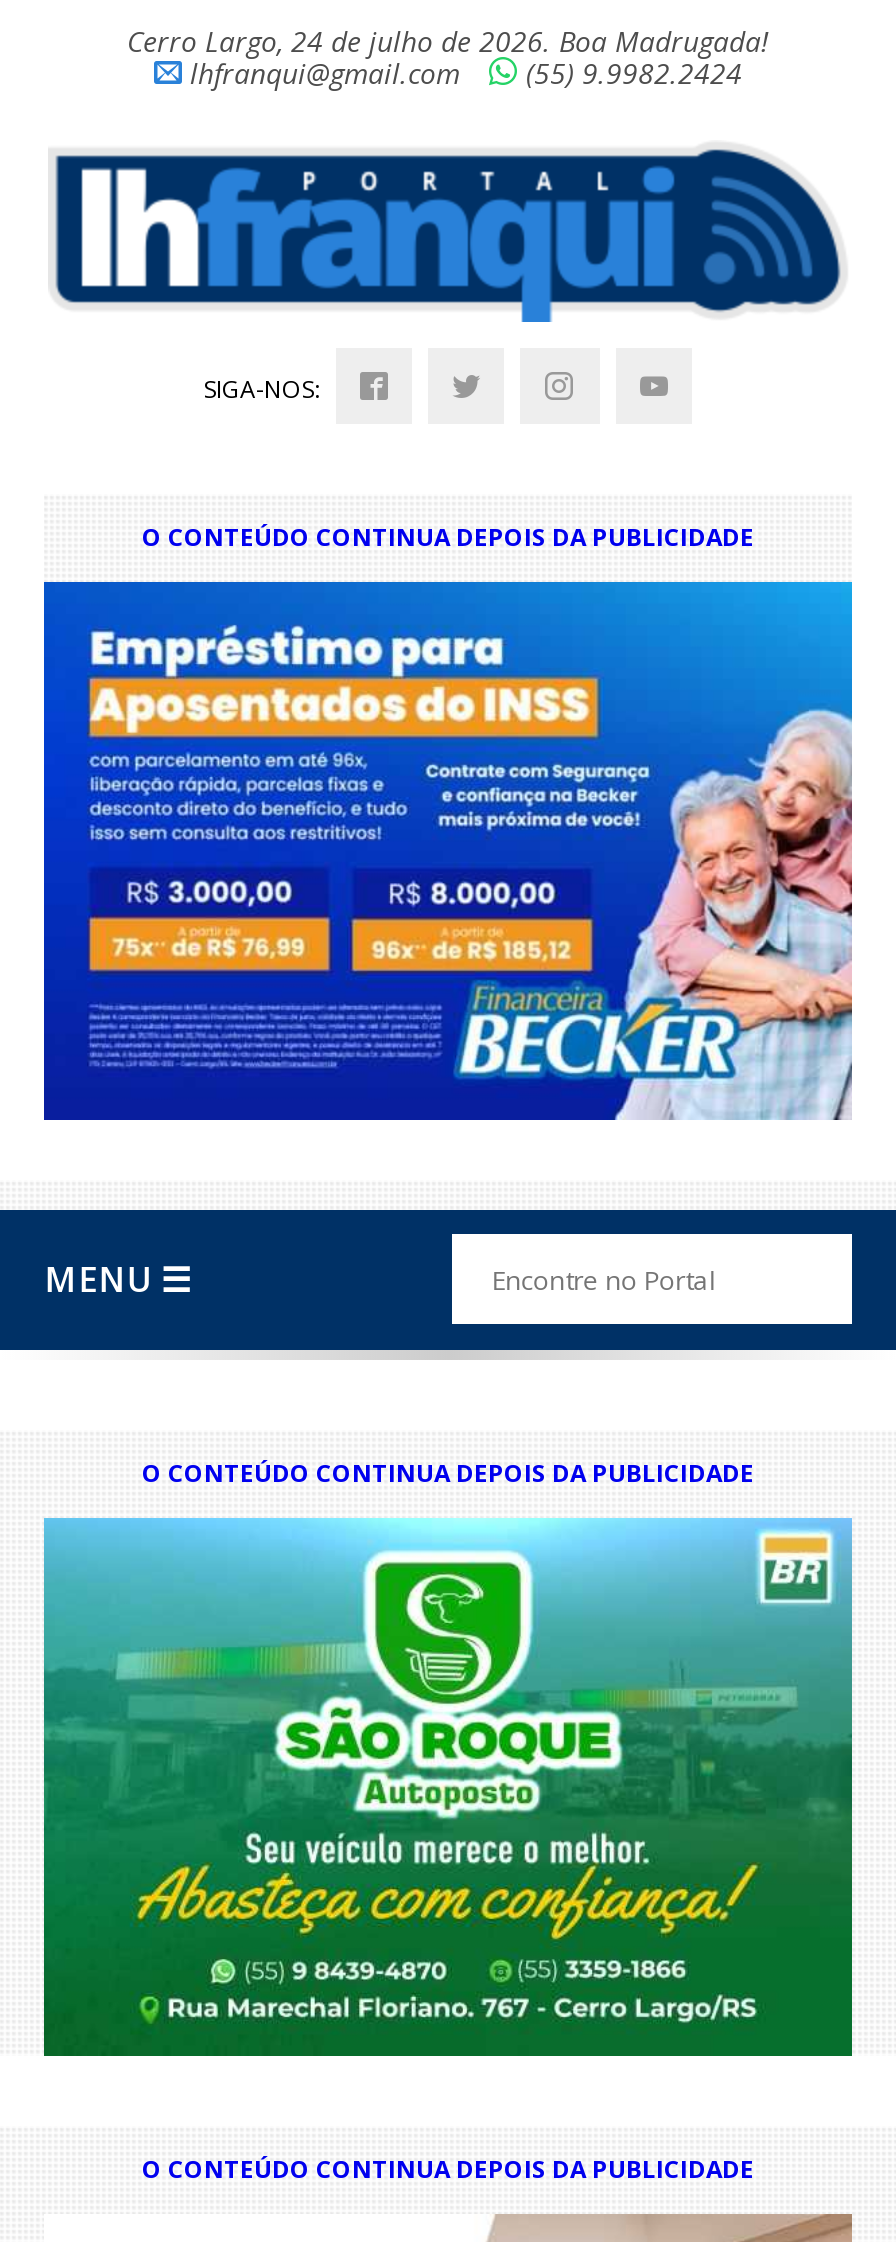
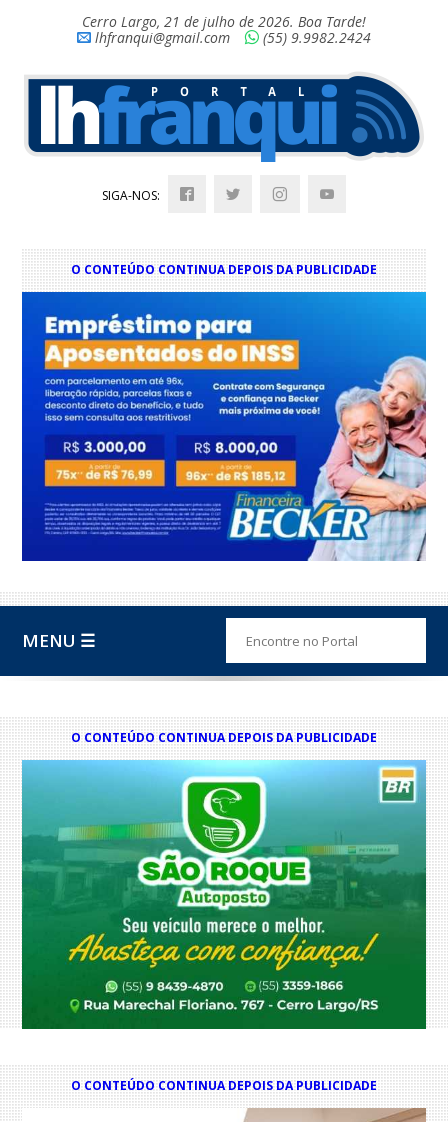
- Cerro Largo, 24 de julho de 2026. Boa Madrugada!
+ Cerro Largo, 21 de julho de 2026. Boa Tarde!
